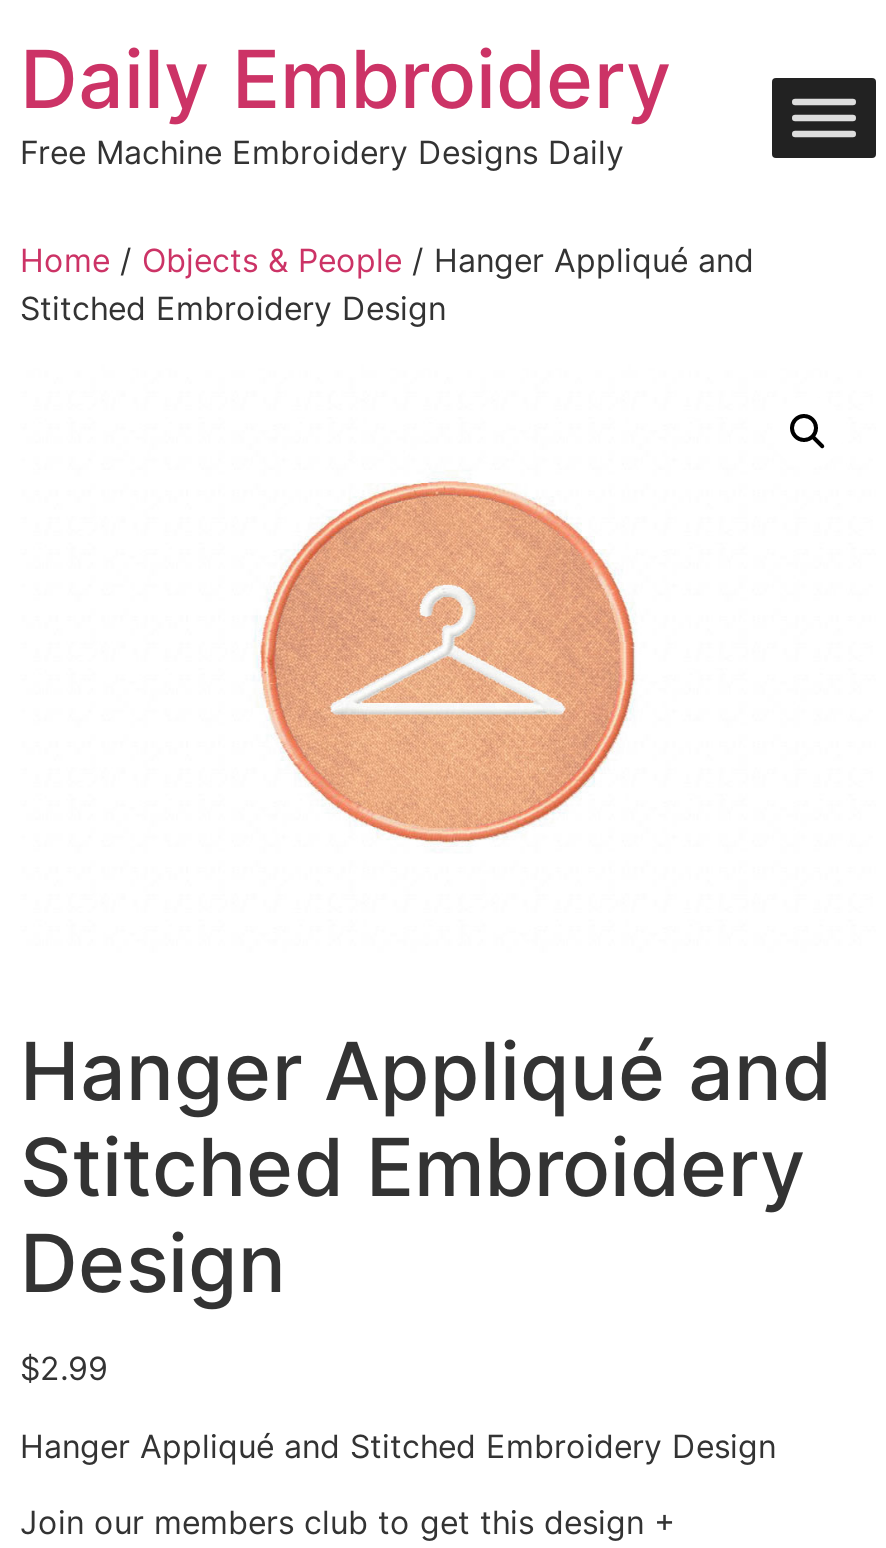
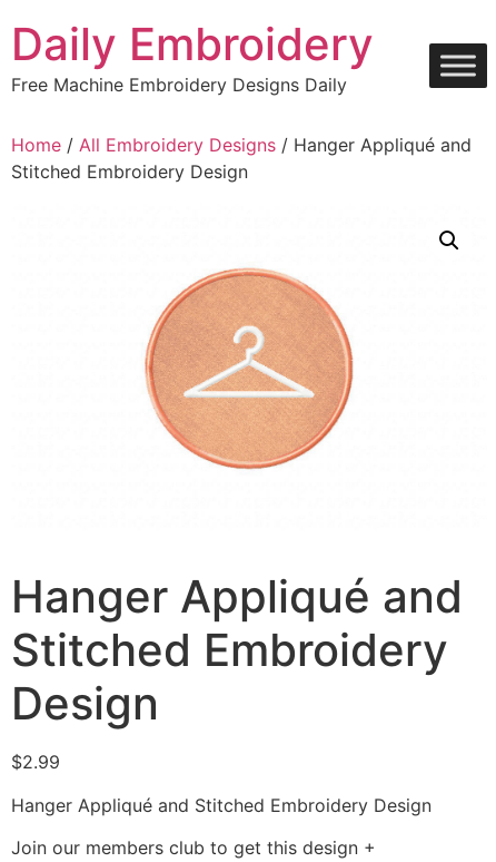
- Home / Objects & People / Hanger Appliqué and
+ Home / All Embroidery Designs / Hanger Appliqué and
